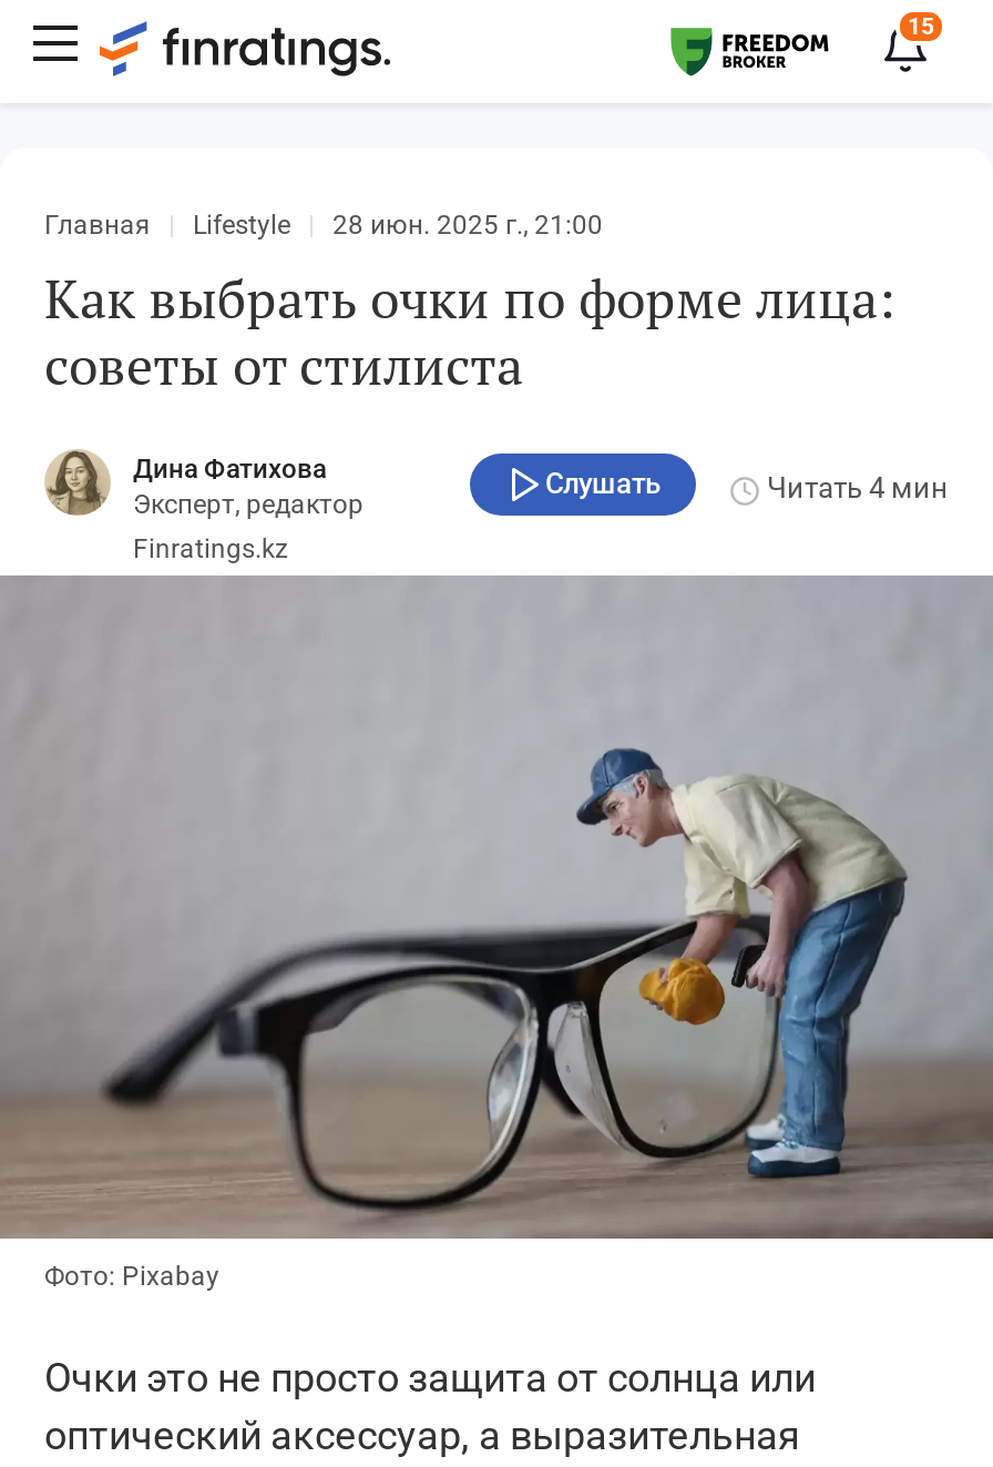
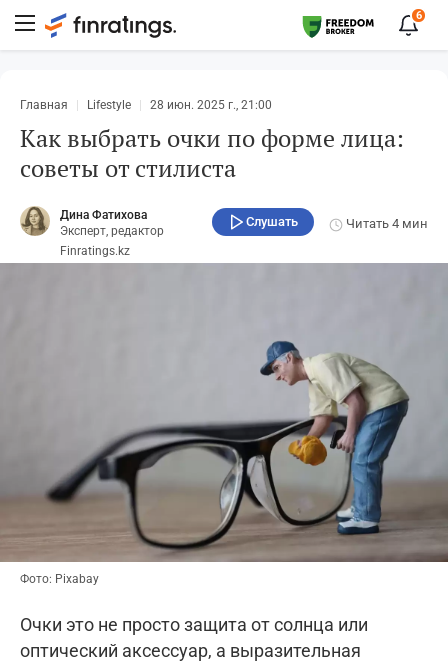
- 15
+ 6
